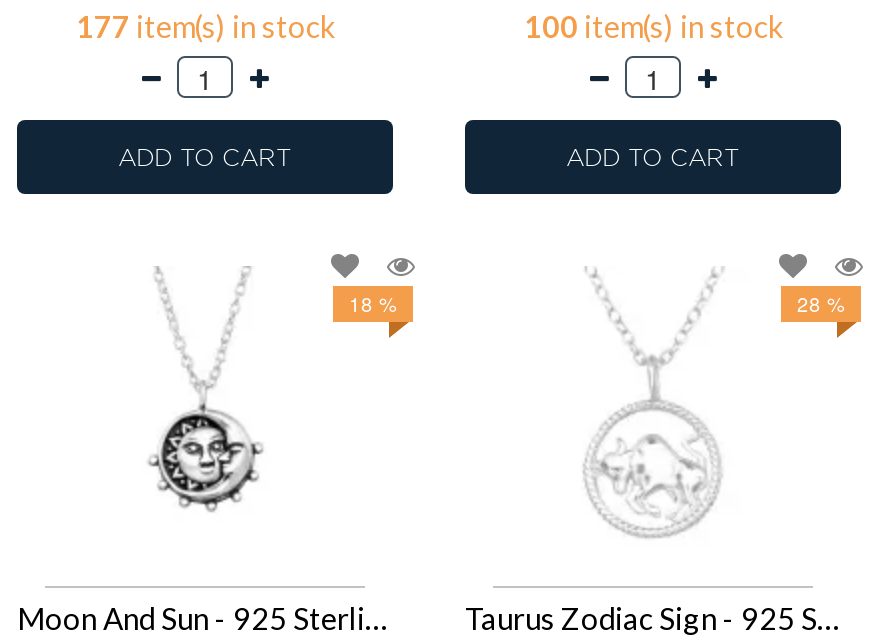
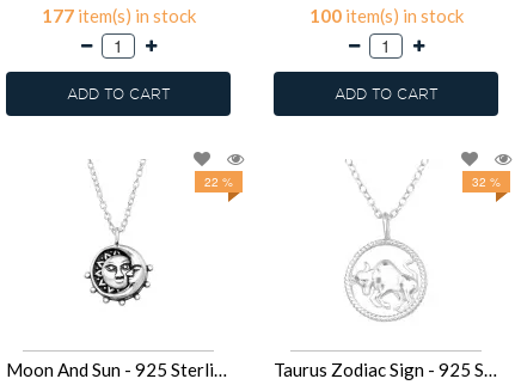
- 18 %
+ 22 %

- 28 %
+ 32 %
